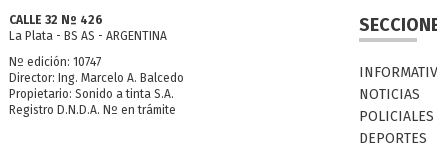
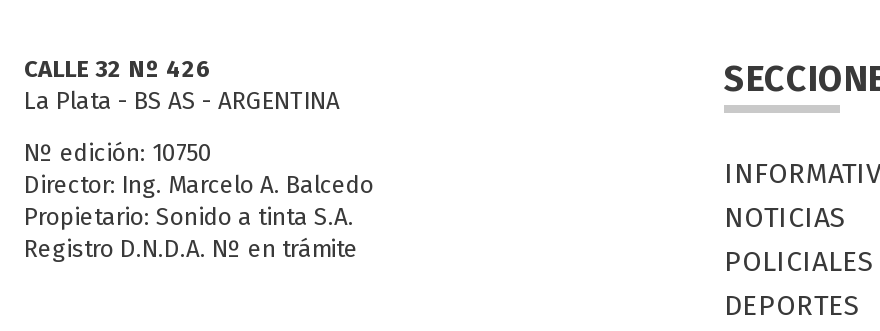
- Nº edición: 10747
+ Nº edición: 10750
